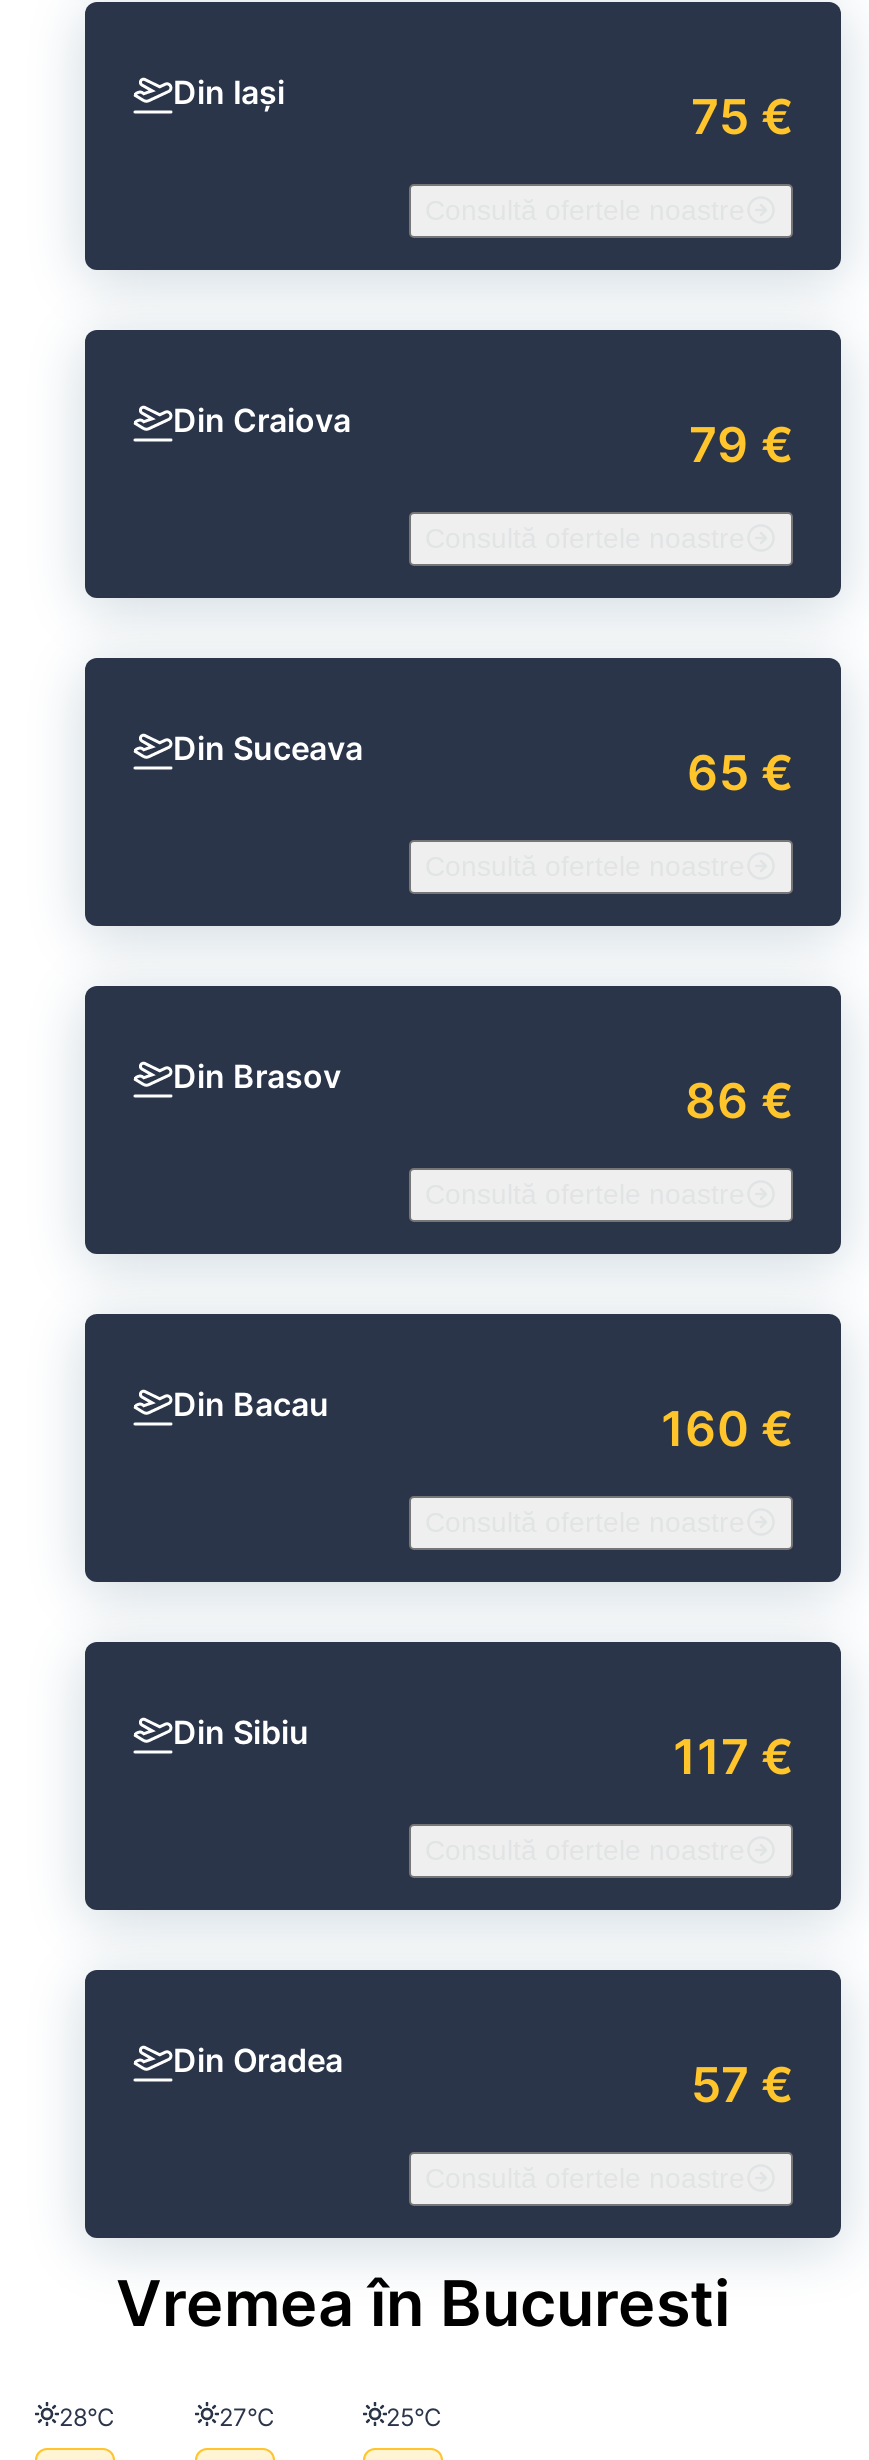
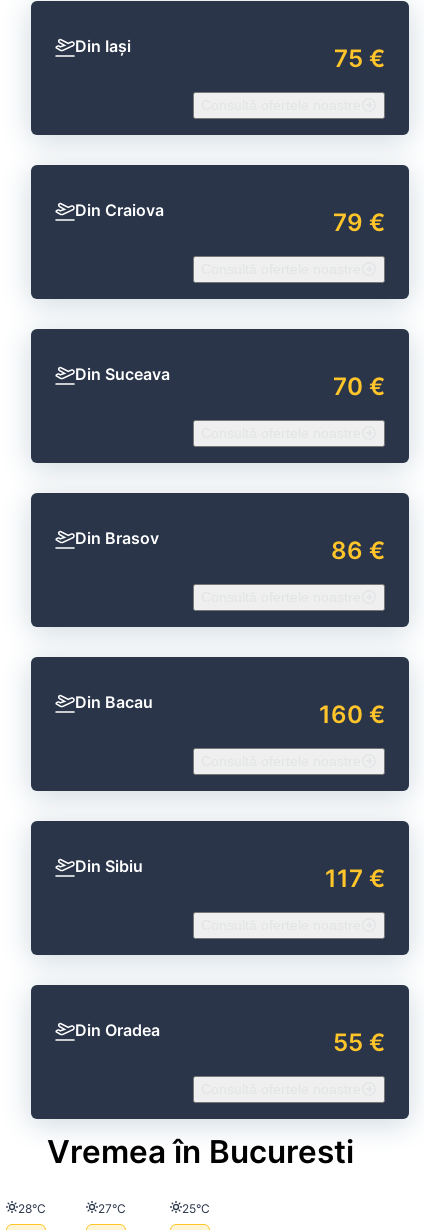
- 65 €
+ 70 €

- 57 €
+ 55 €
